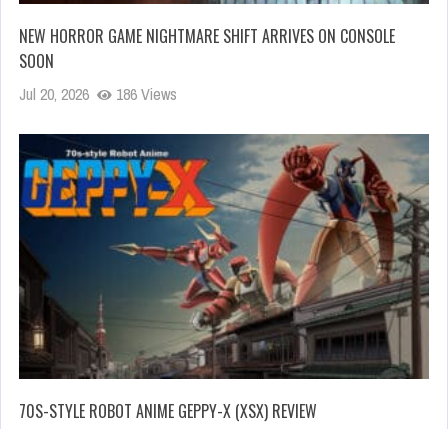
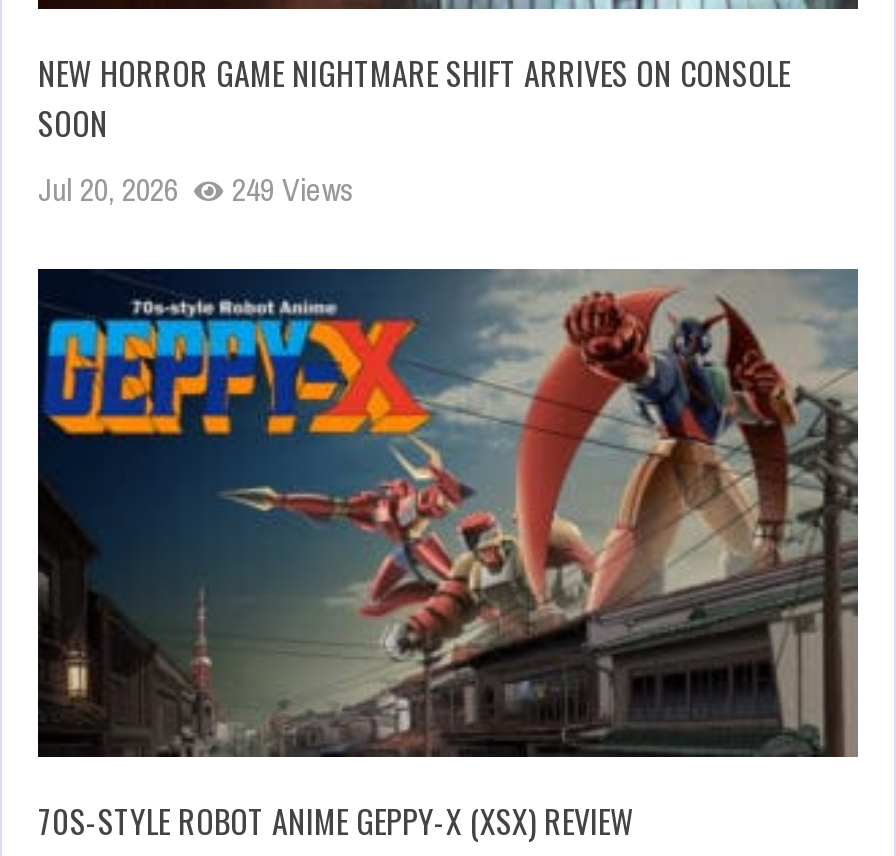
- Jul 20, 2026 186 Views
+ Jul 20, 2026 249 Views
